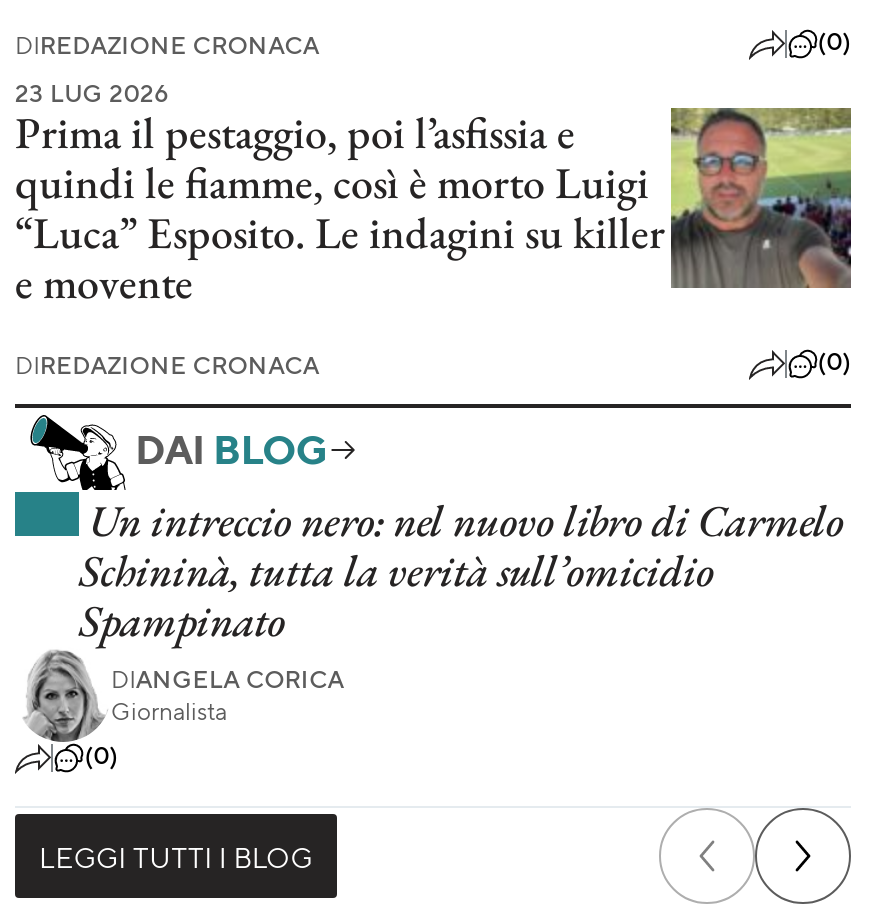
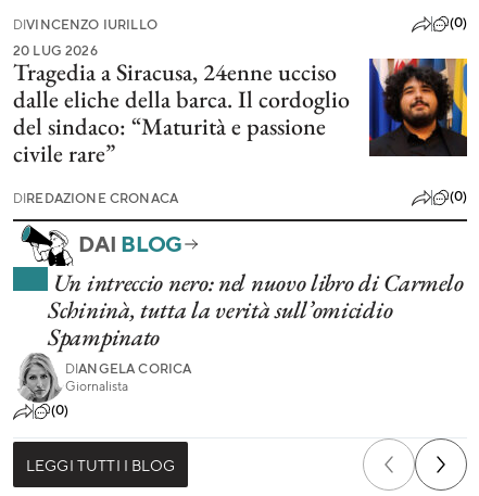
- DIREDAZIONE CRONACA
+ DIVINCENZO IURILLO

- [image]
- 23 LUG 2026
- Prima il pestaggio, poi l’asfissia e
- quindi le fiamme, così è morto Luigi
- “Luca” Esposito. Le indagini su killer
- e movente
+ [image]
+ 20 LUG 2026
+ Tragedia a Siracusa, 24enne ucciso
+ dalle eliche della barca. Il cordoglio
+ del sindaco: “Maturità e passione
+ civile rare”
